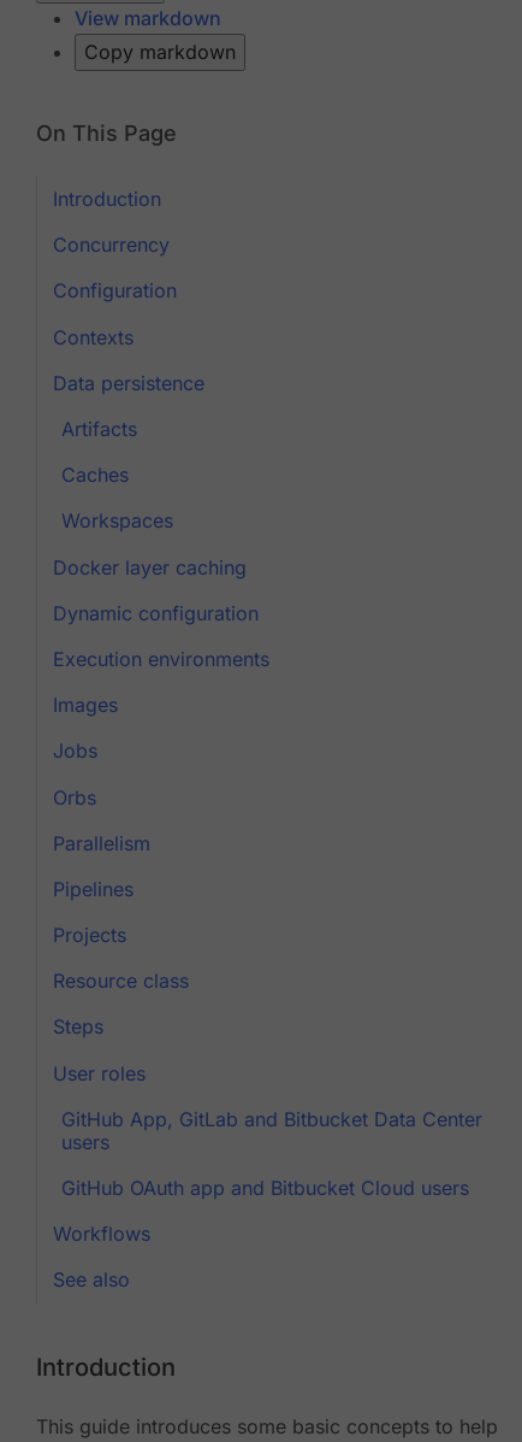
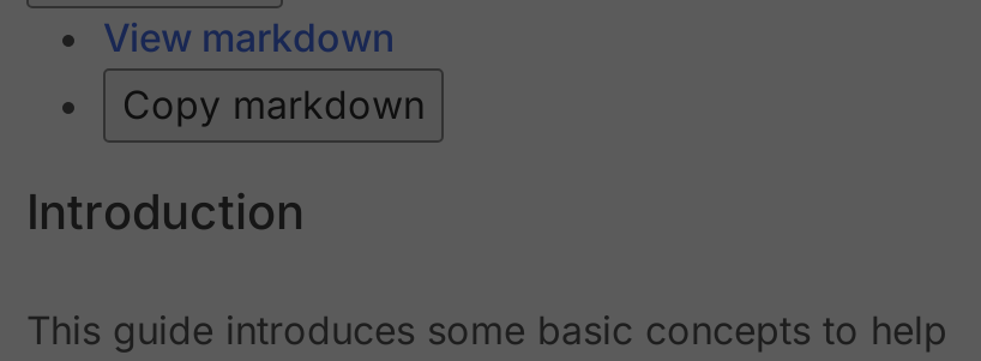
- On This Page
- Introduction
- Concurrency
- Configuration
- Contexts
- Data persistence
- Artifacts
- Caches
- Workspaces
- Docker layer caching
- Dynamic configuration
- Execution environments
- Images
- Jobs
- Orbs
- Parallelism
- Pipelines
- Projects
- Resource class
- Steps
- User roles
- GitHub App, GitLab and Bitbucket Data Center
- users
- GitHub OAuth app and Bitbucket Cloud users
- Workflows
- See also
